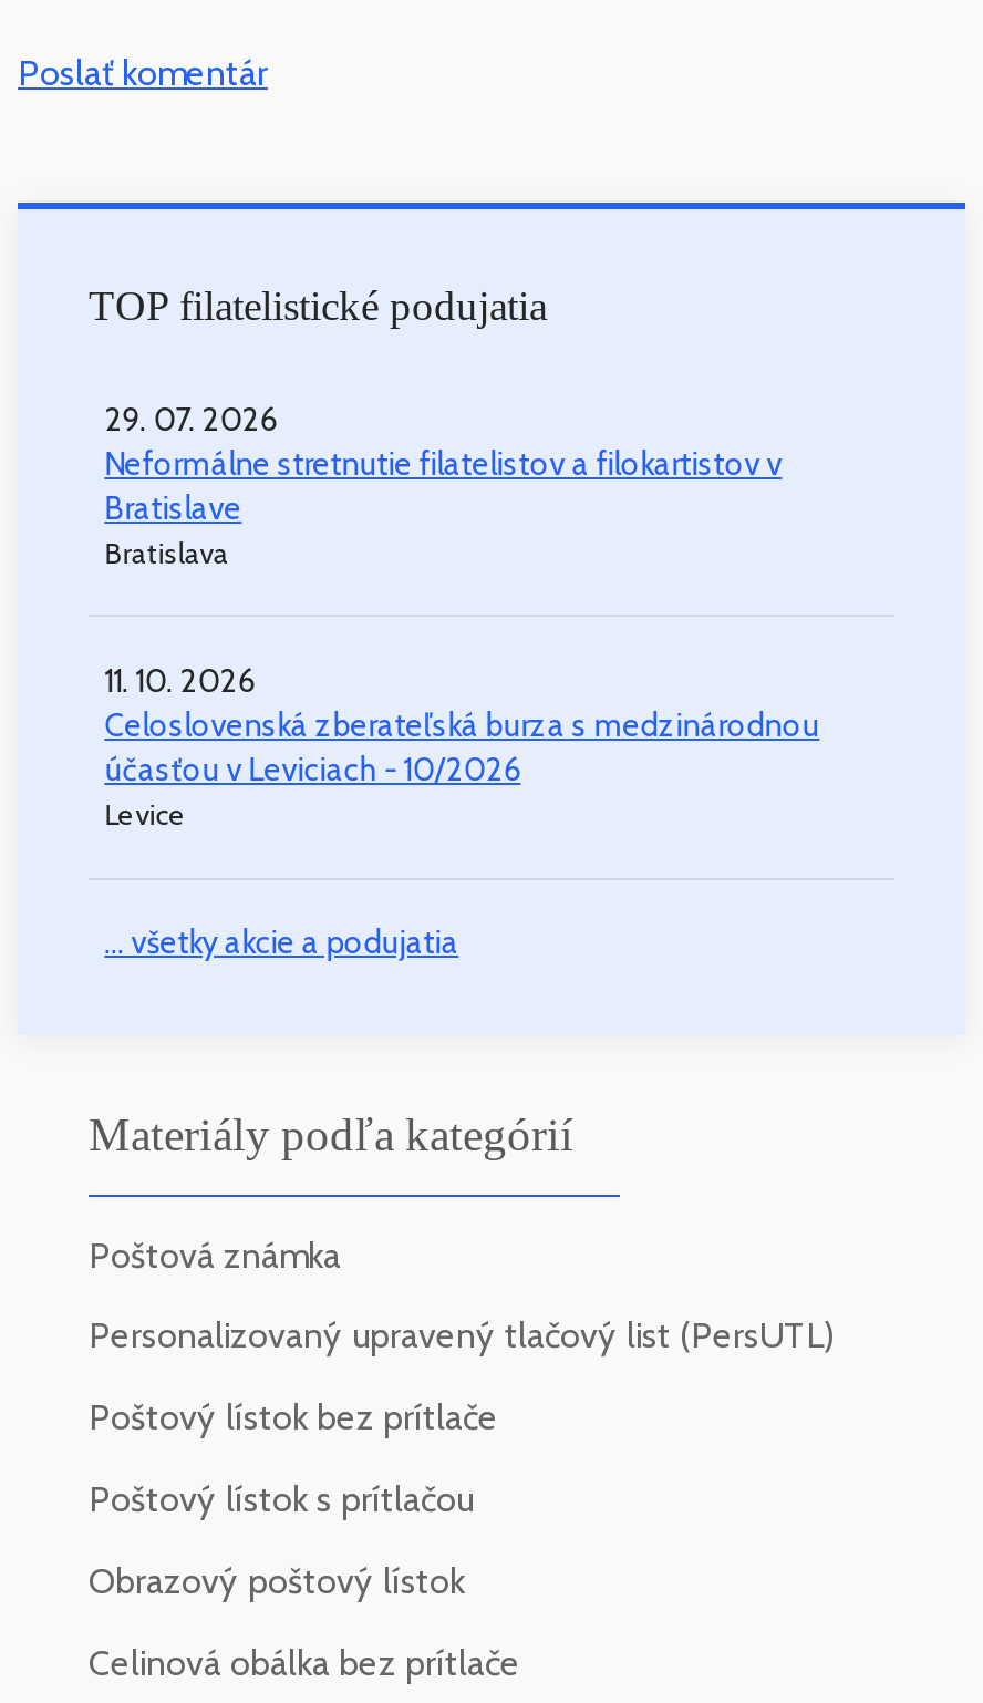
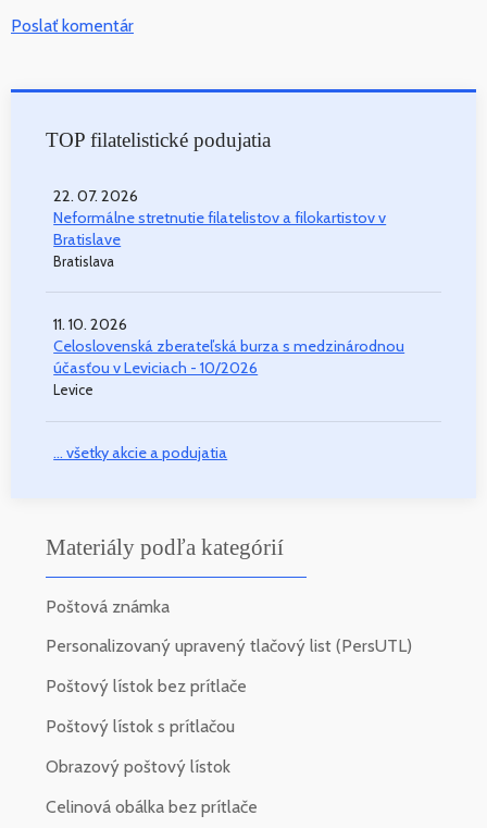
- 29. 07. 2026
+ 22. 07. 2026
